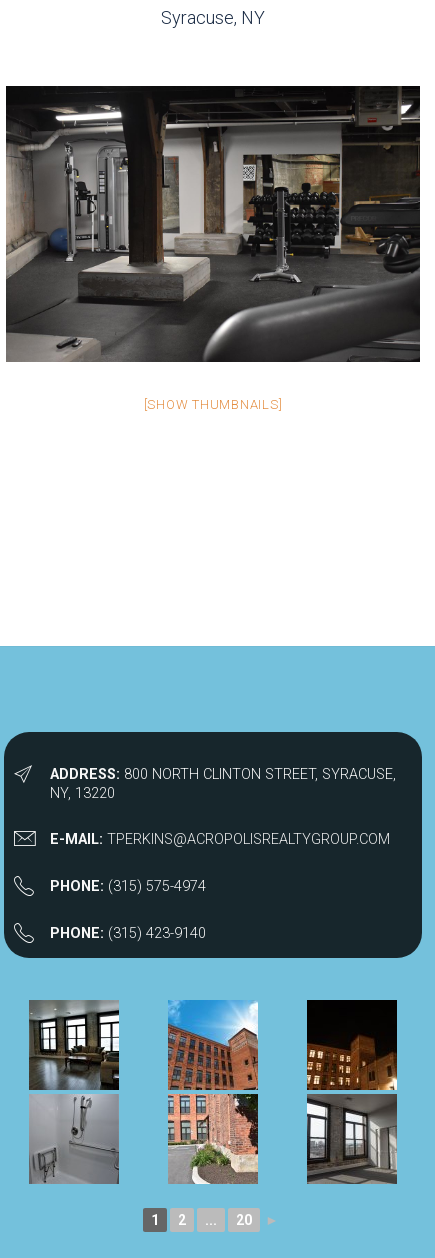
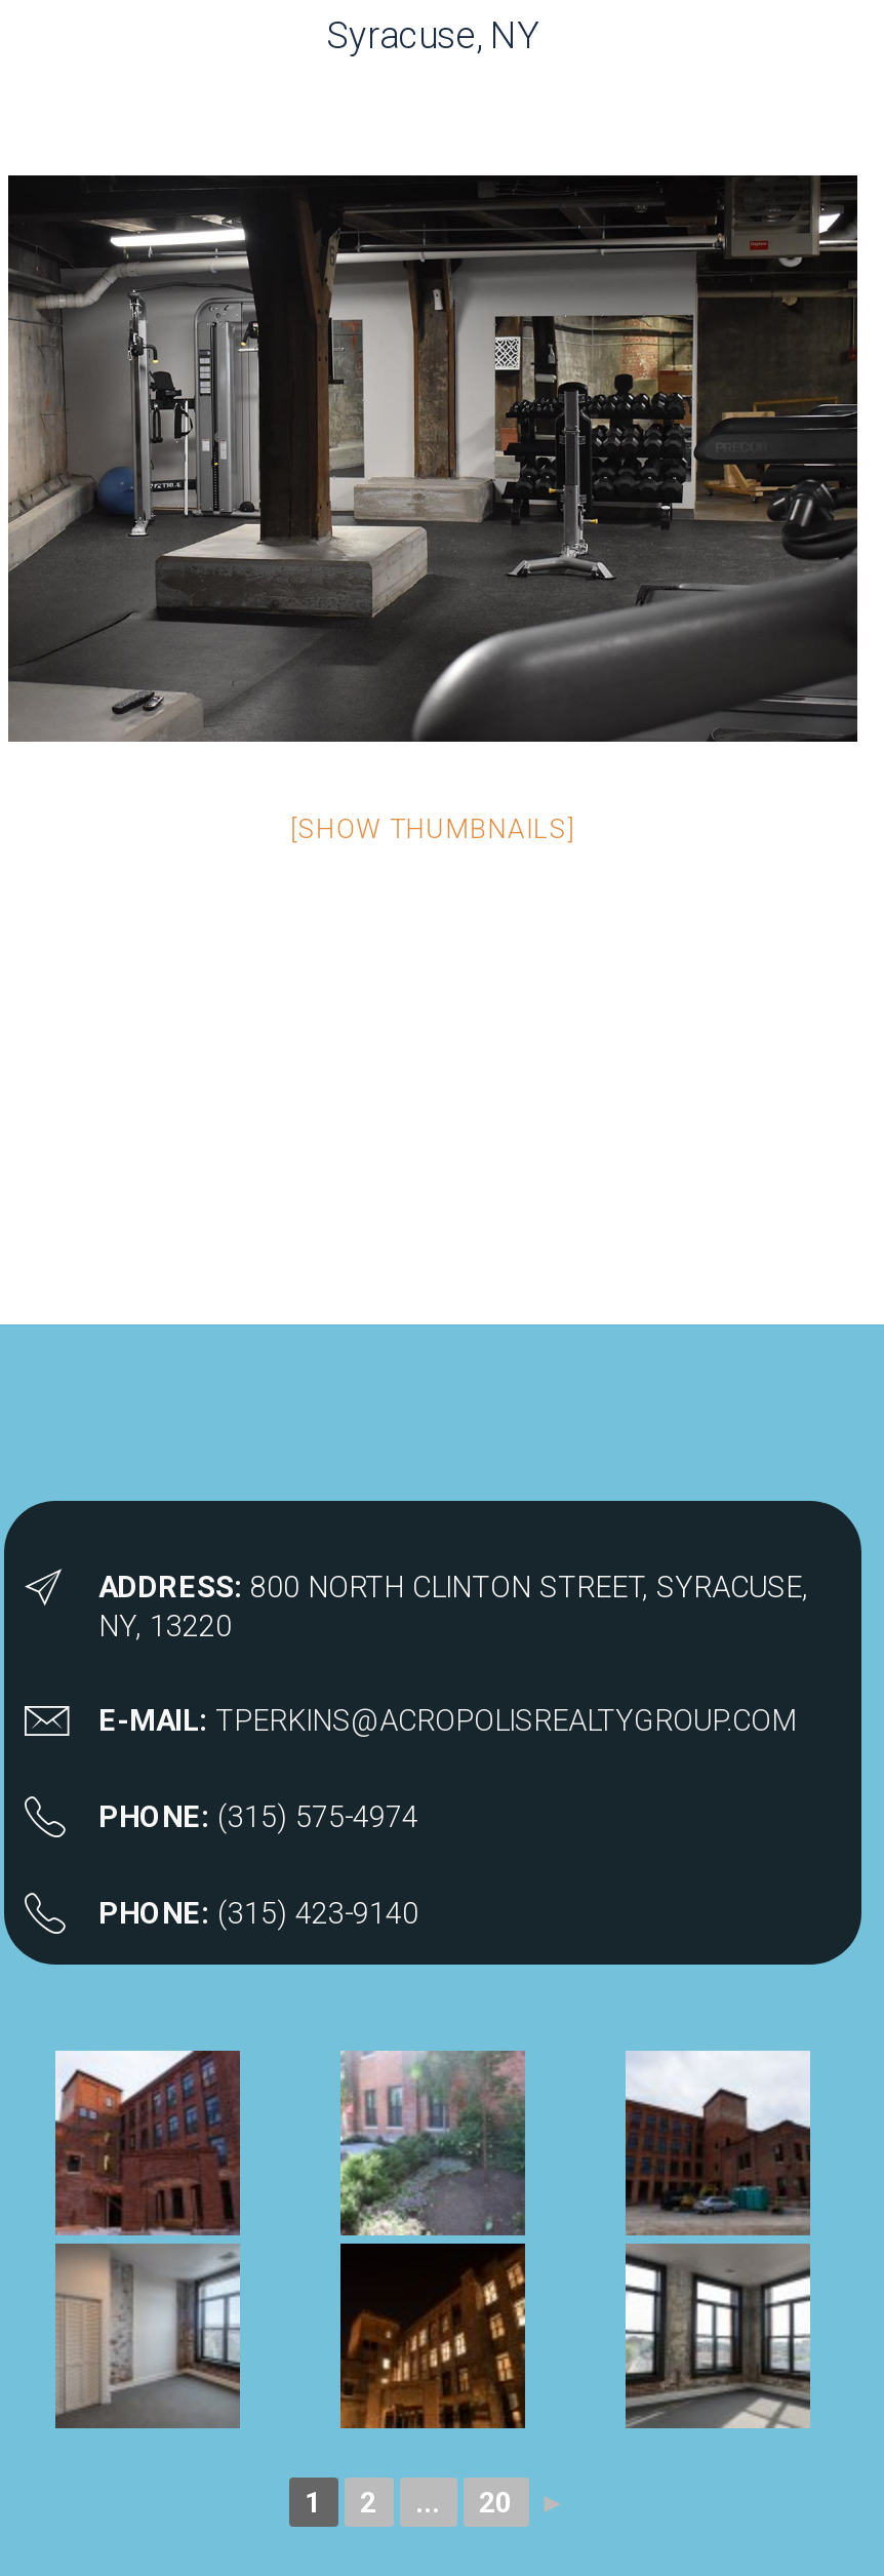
- [image]
+ [image]

- [image]
+ [image]

- [image]
+ [image]
